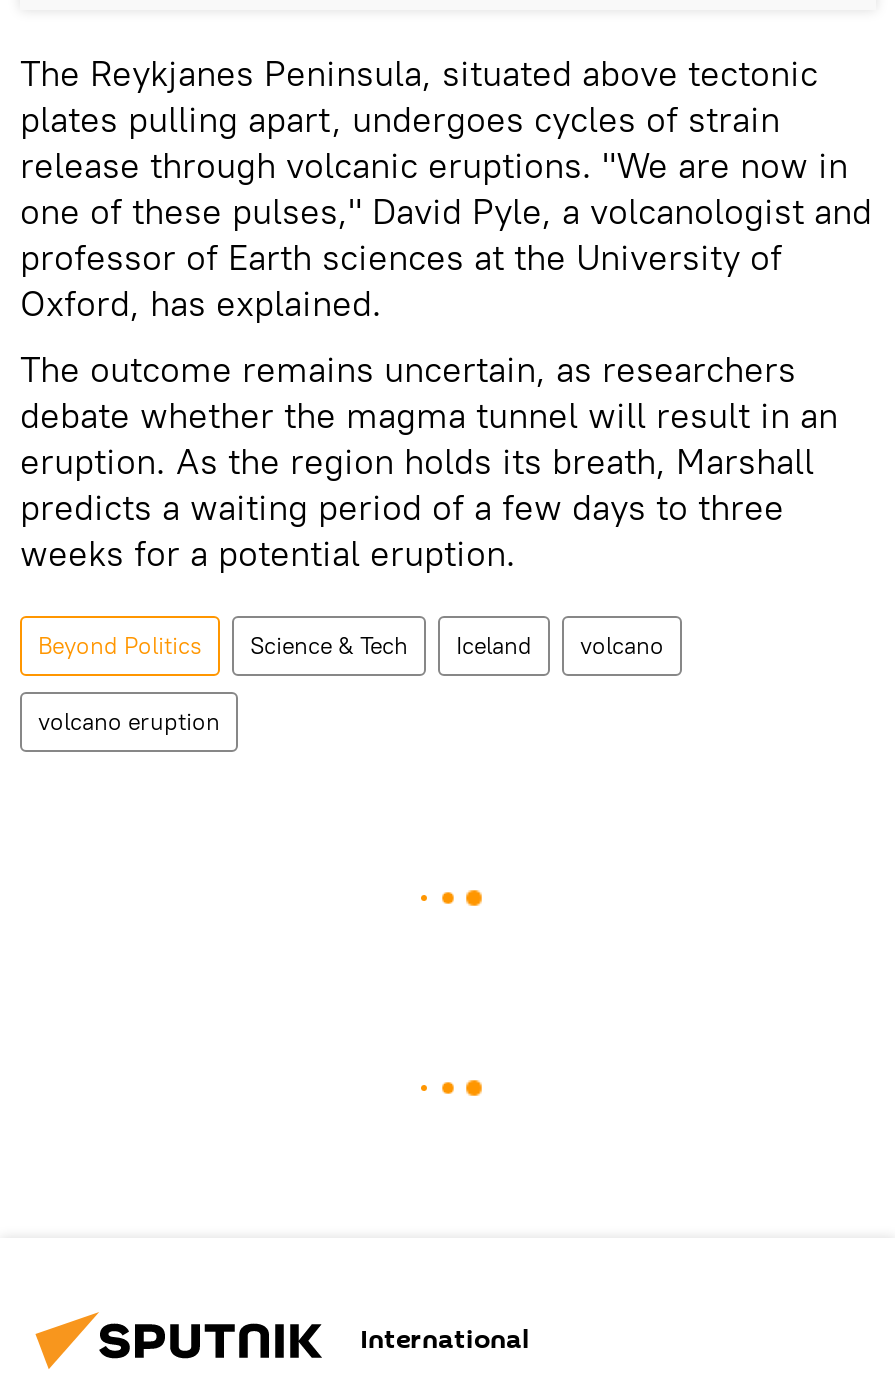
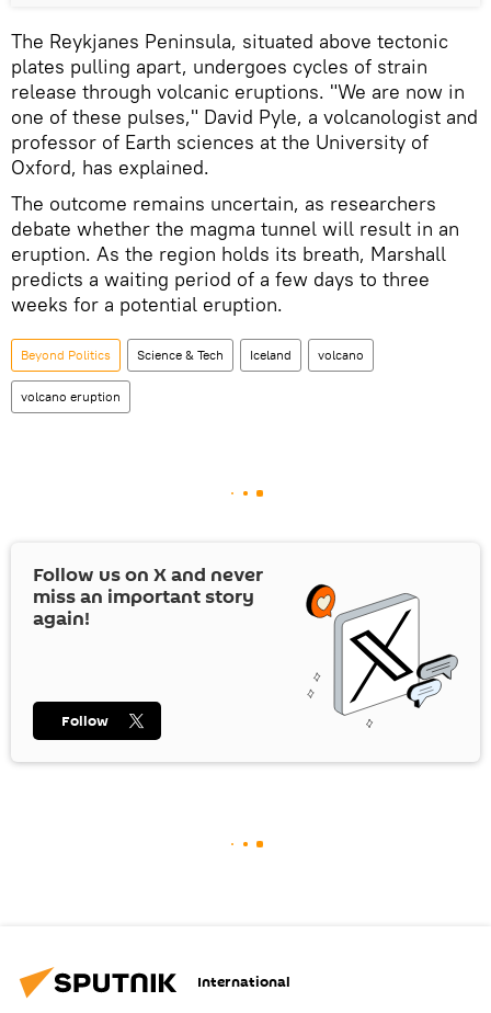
+ [image]
+ Follow us on X and never
+ miss an important story
+ again!

+ Follow
